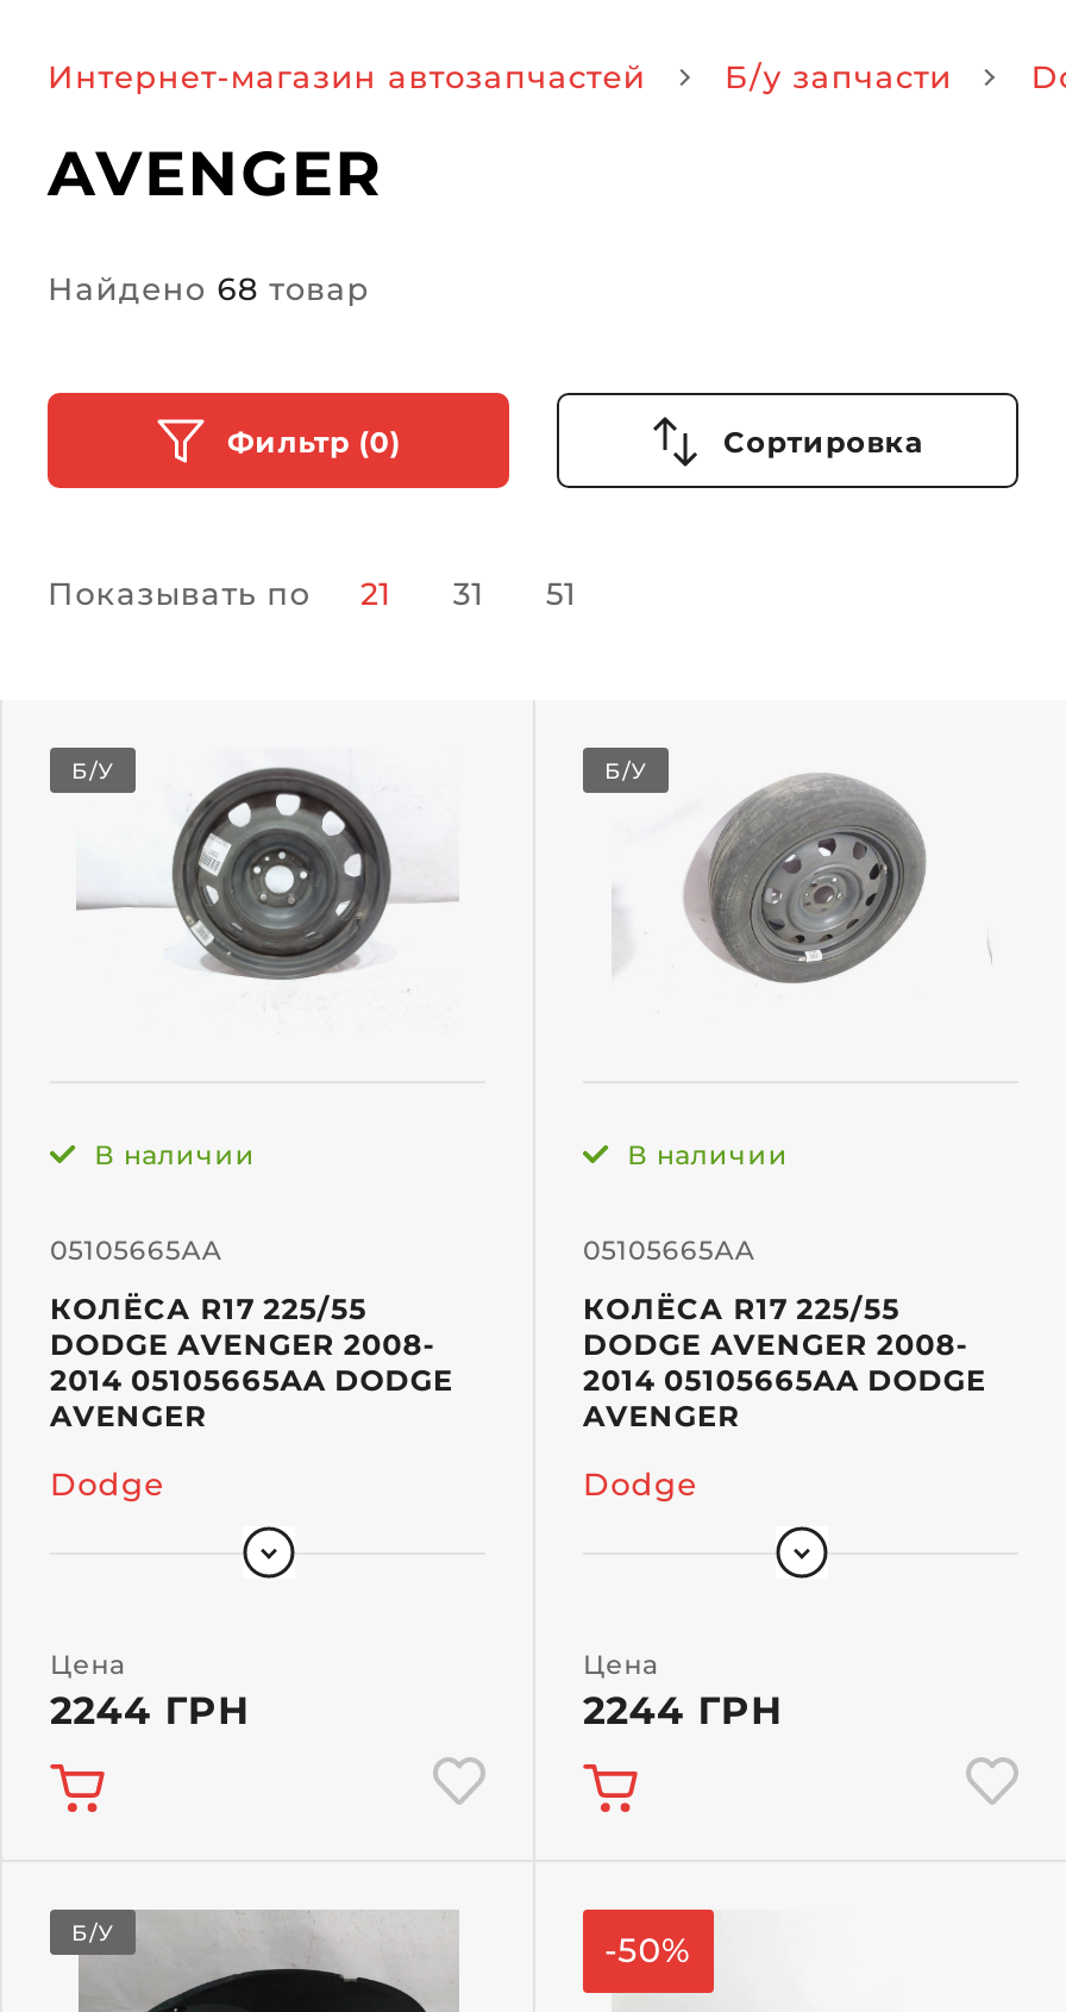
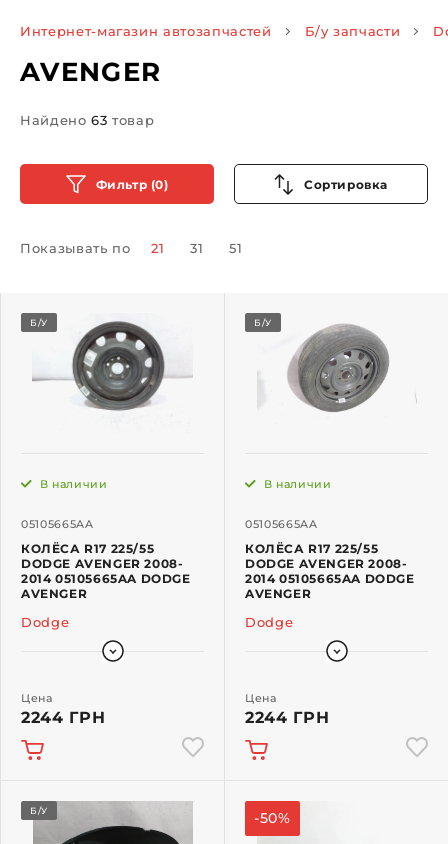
- Найдено 68 товар
+ Найдено 63 товар
